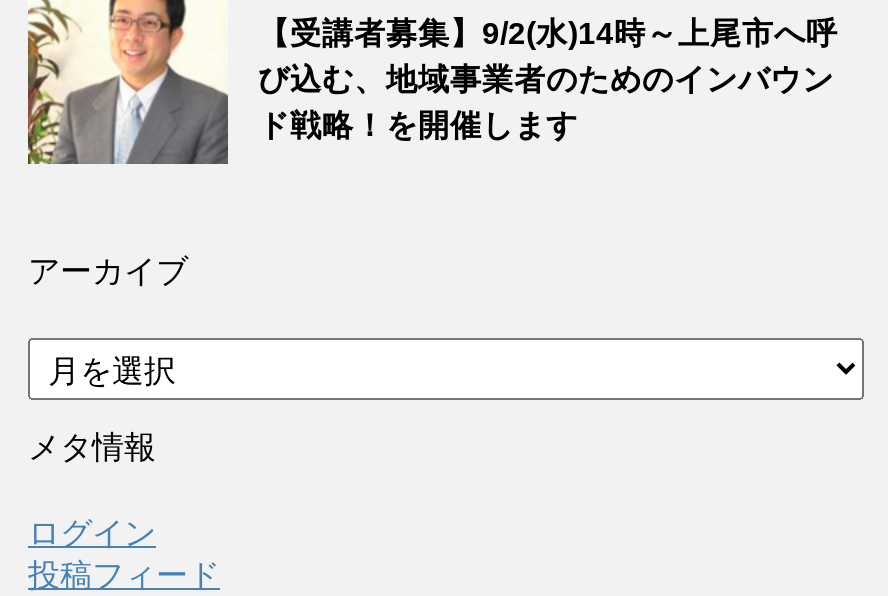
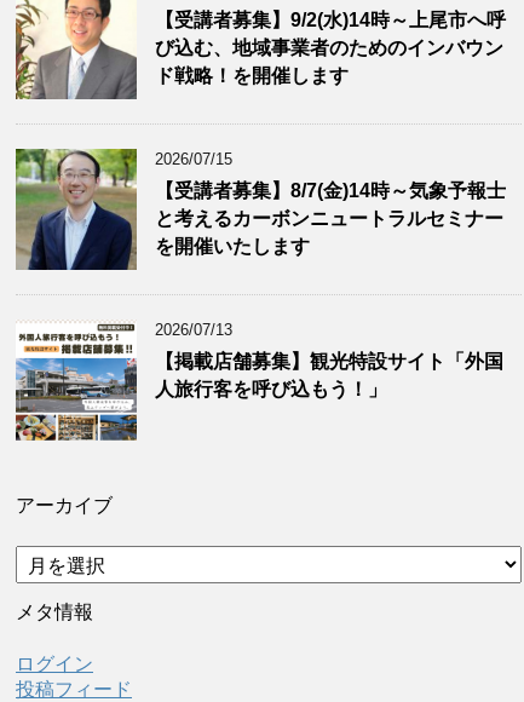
+ [image]
+ 2026/07/15
+ 【受講者募集】8/7(金)14時～気象予報士
+ と考えるカーボンニュートラルセミナー
+ を開催いたします

+ [image]
+ 2026/07/13
+ 【掲載店舗募集】観光特設サイト「外国
+ 人旅行客を呼び込もう！」
